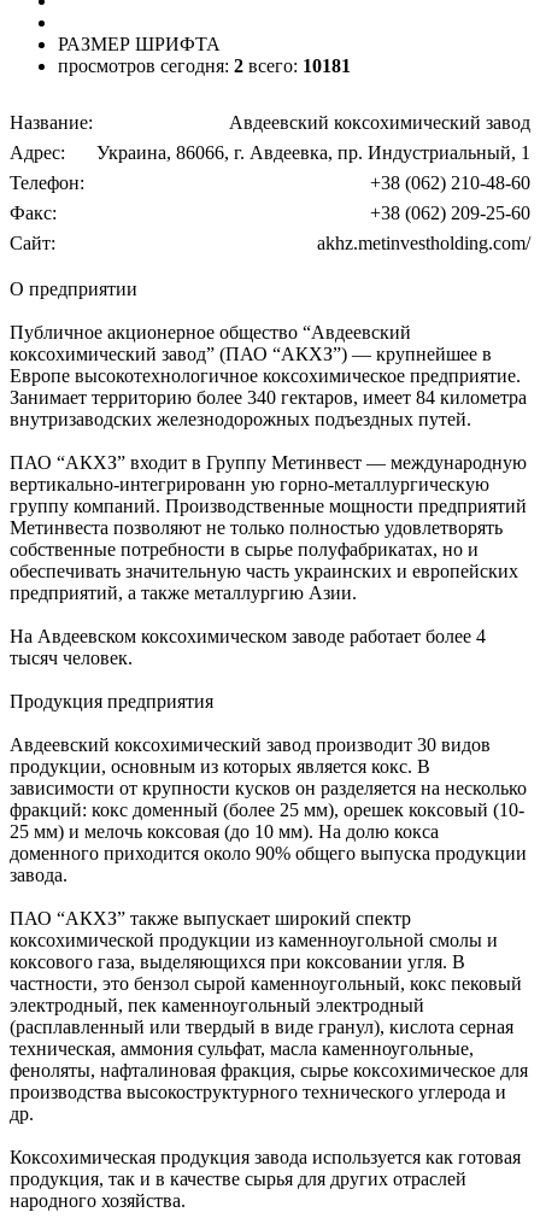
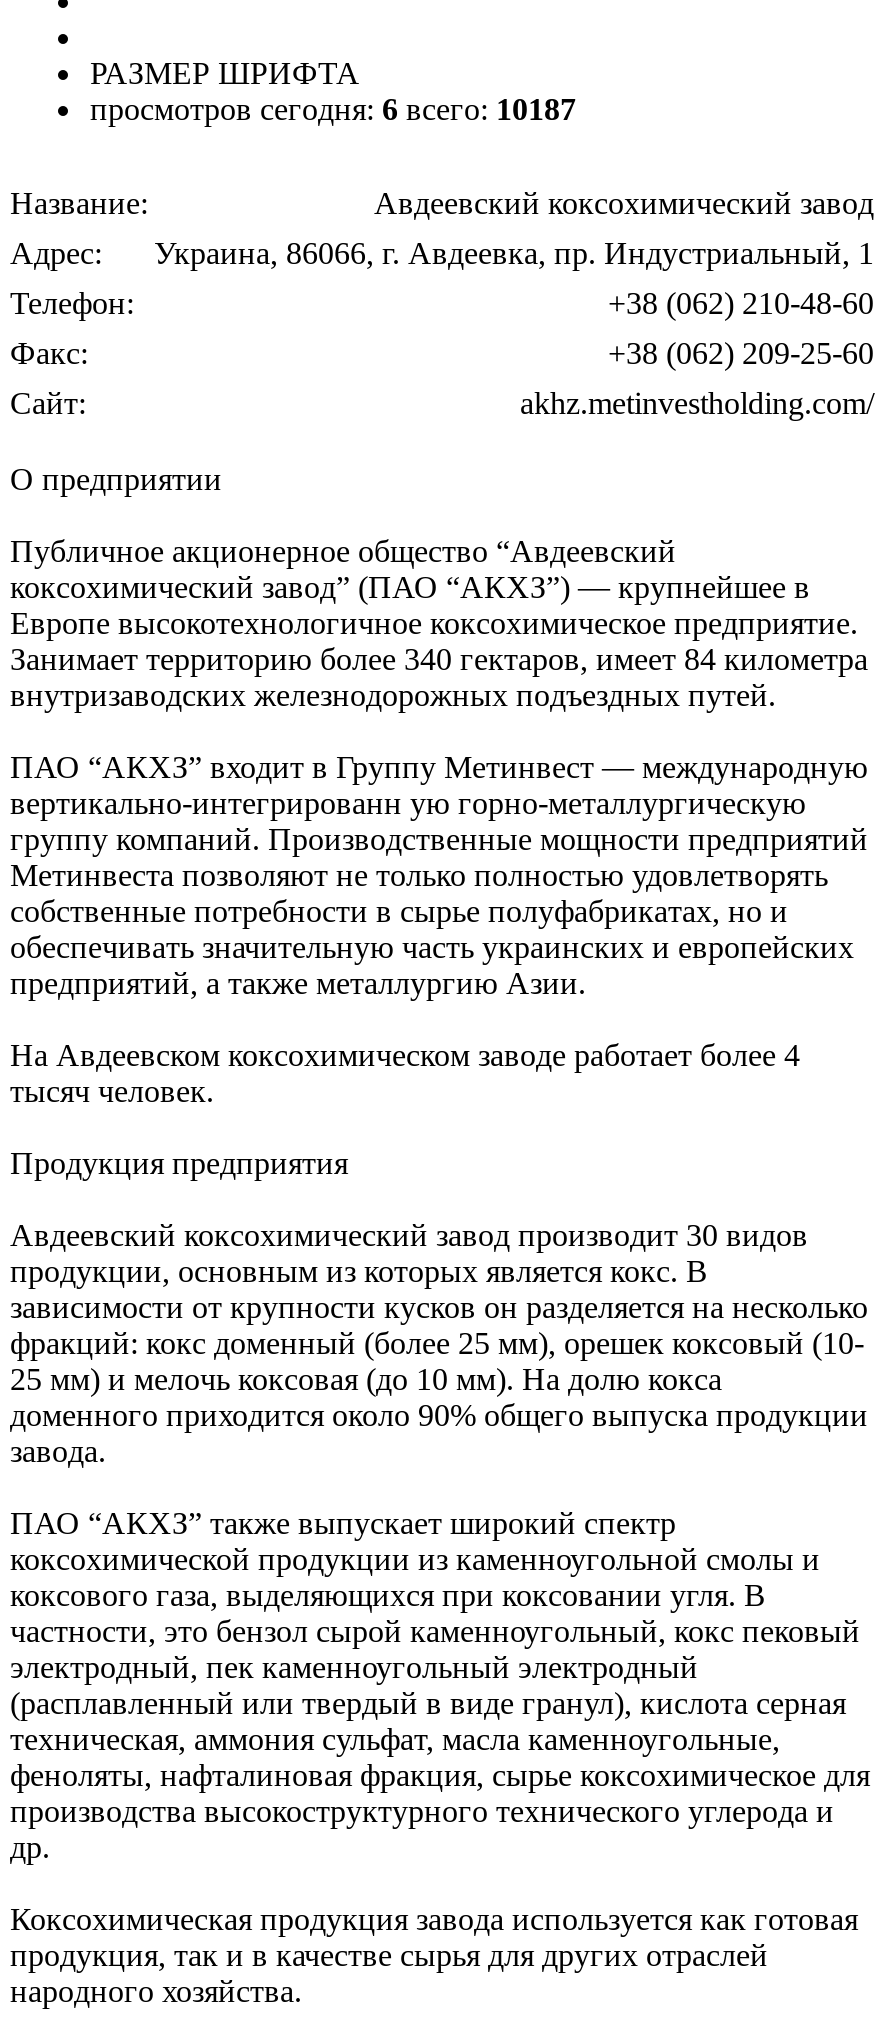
- просмотров сегодня: 2 всего: 10181
+ просмотров сегодня: 6 всего: 10187
